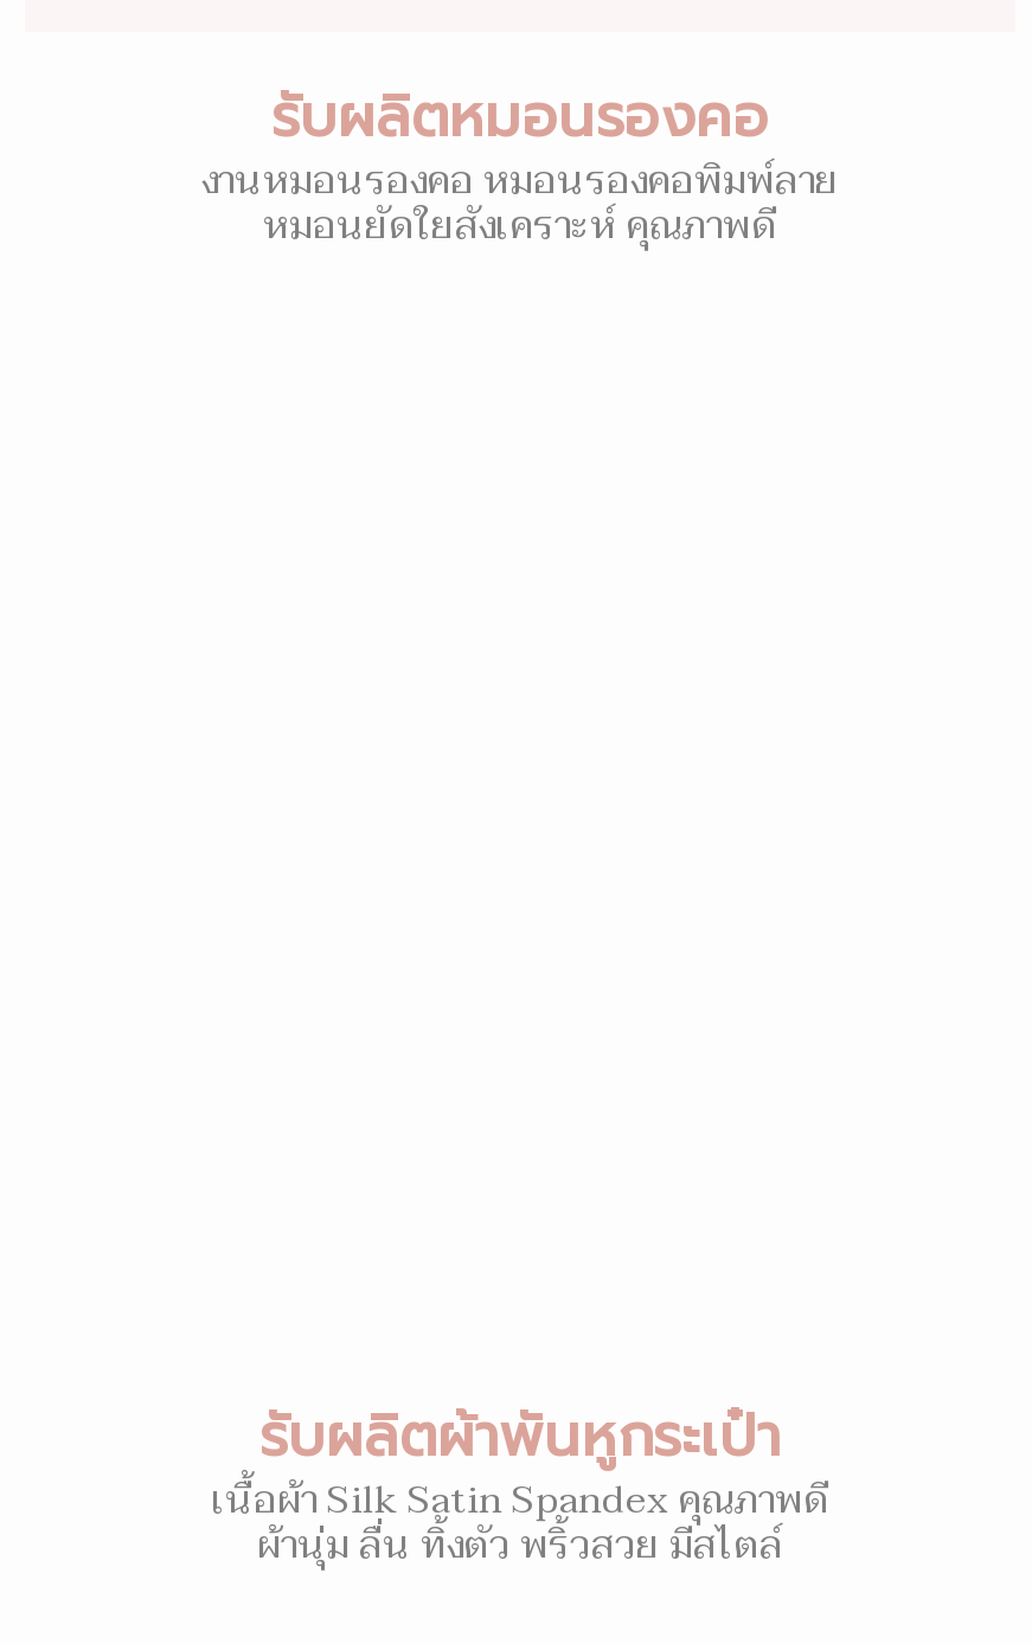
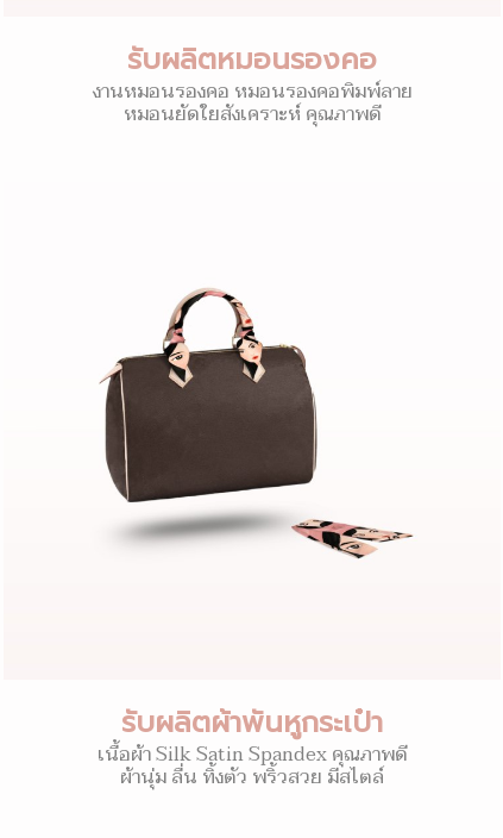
+ [image]
